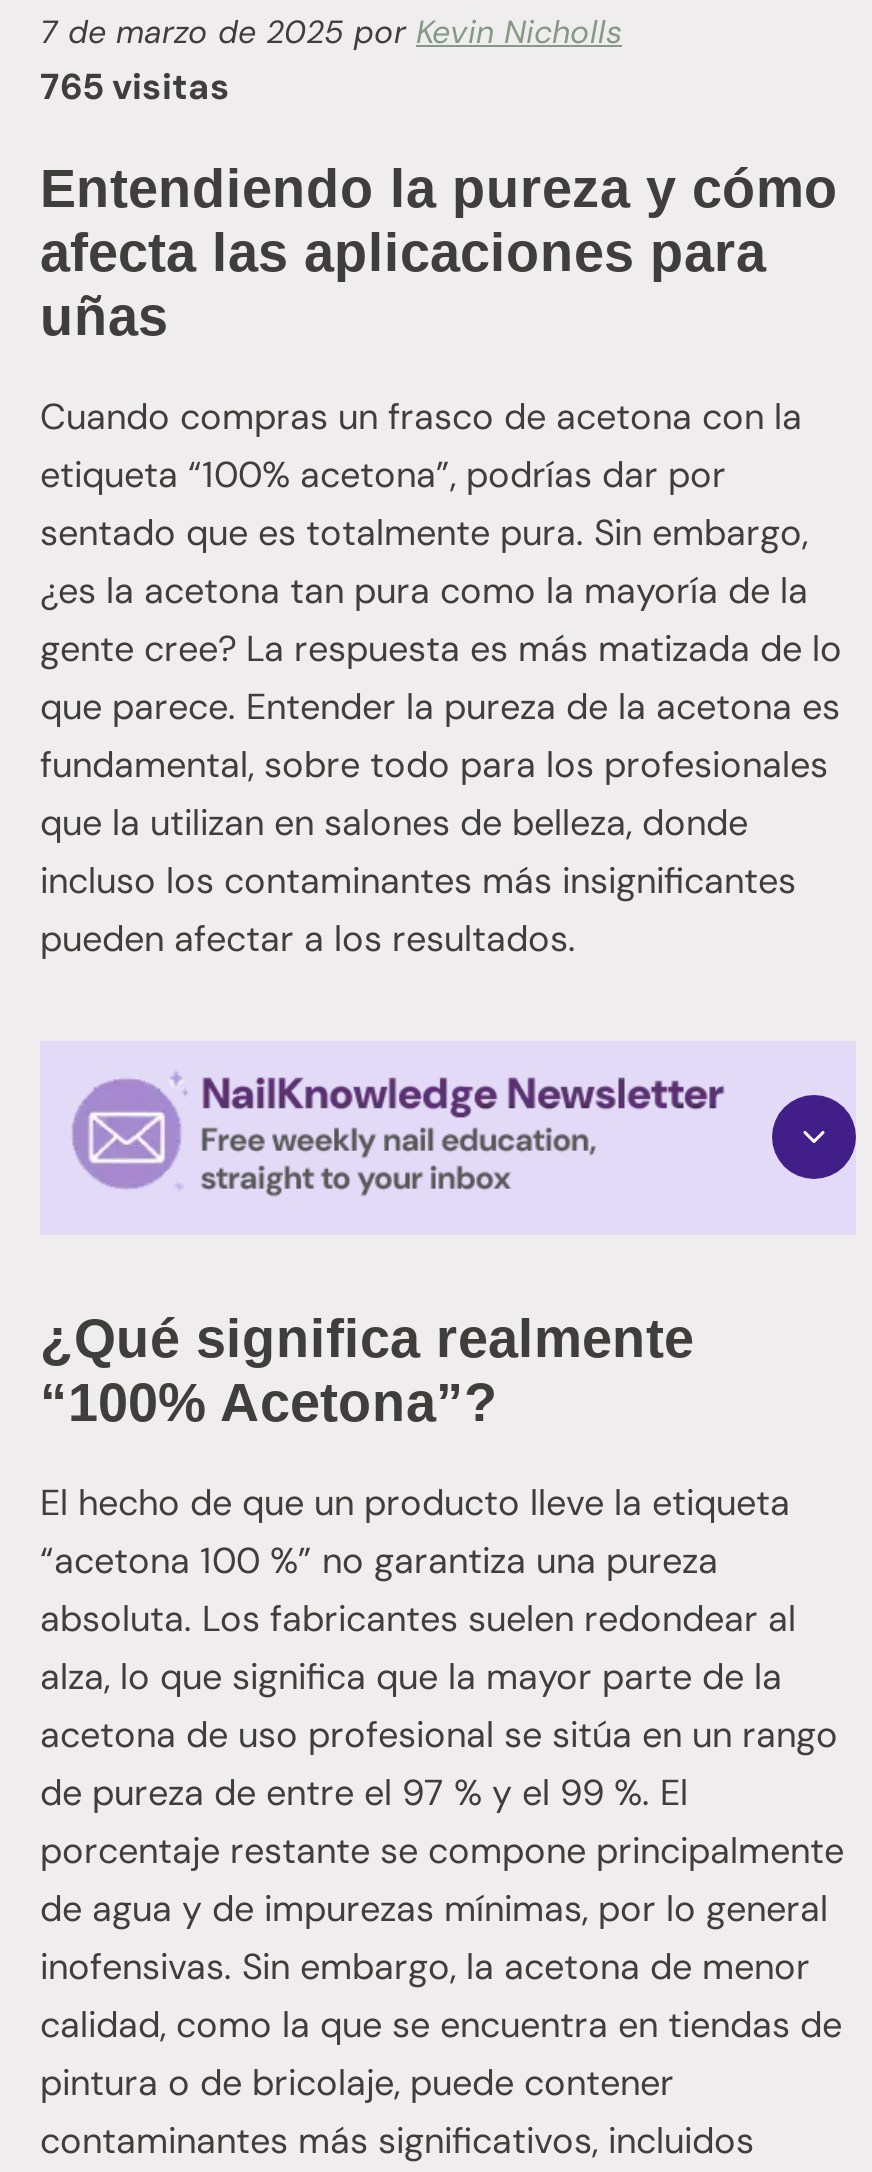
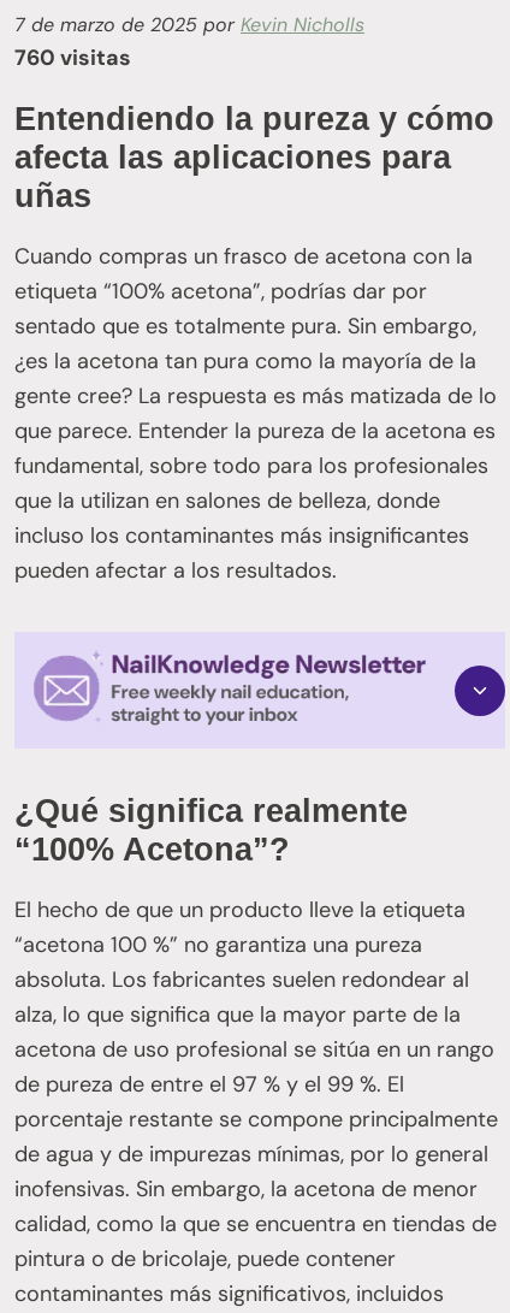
- 765 visitas
+ 760 visitas
